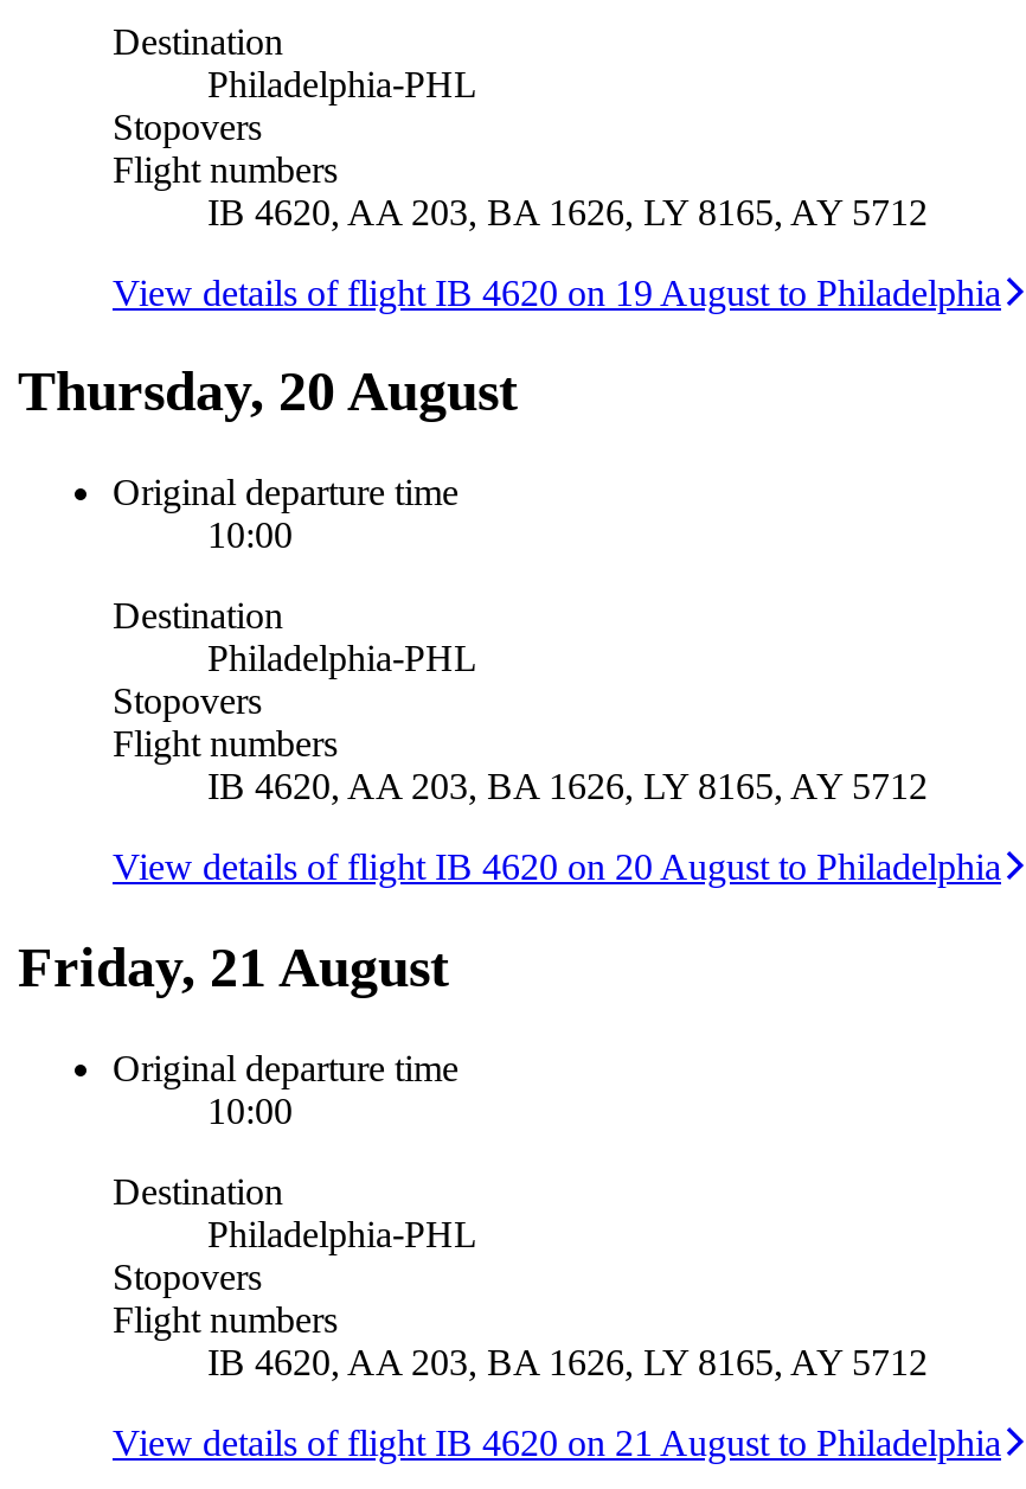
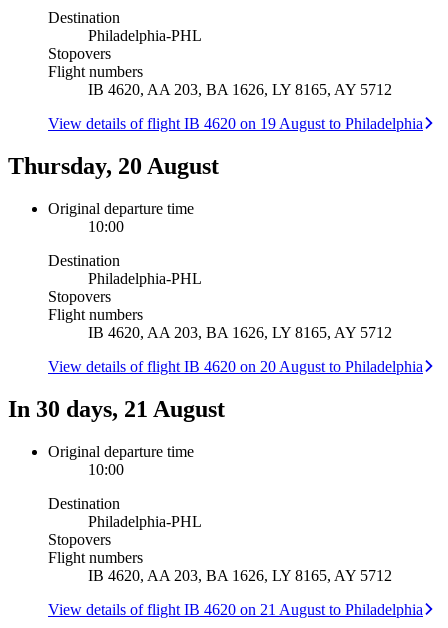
- Friday, 21 August
+ In 30 days, 21 August
